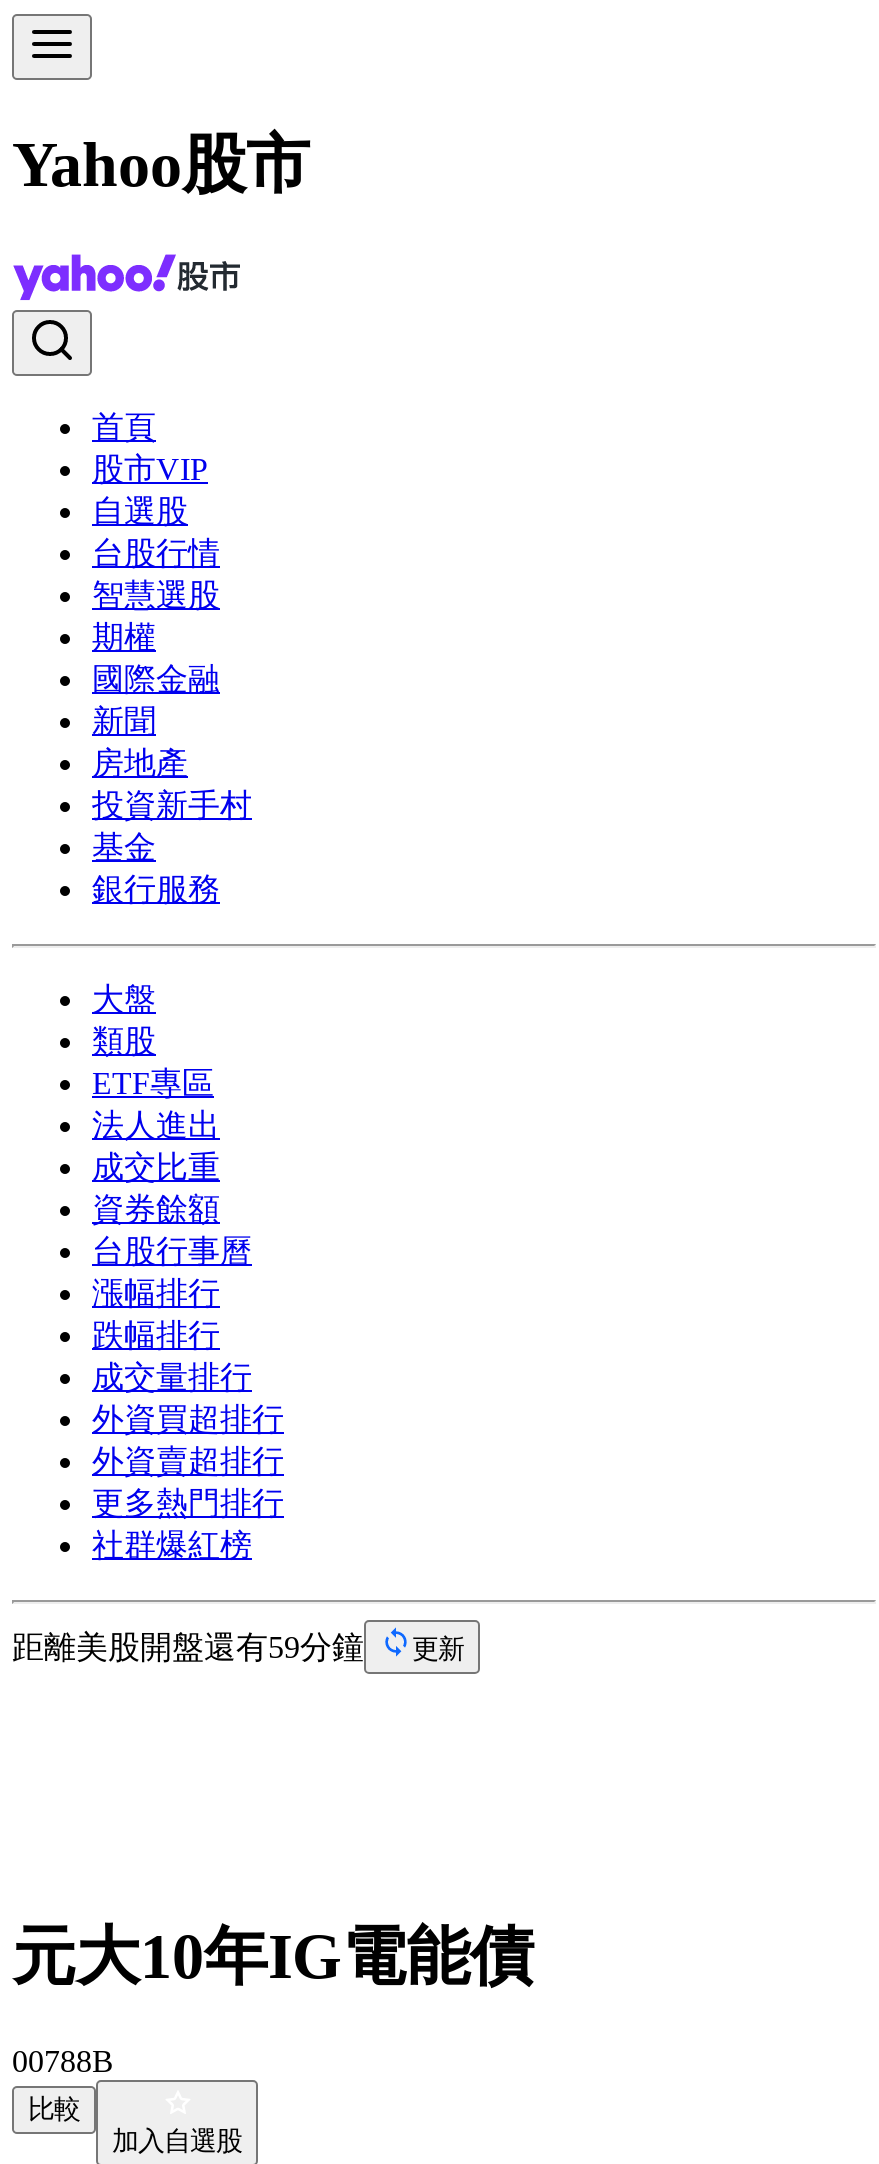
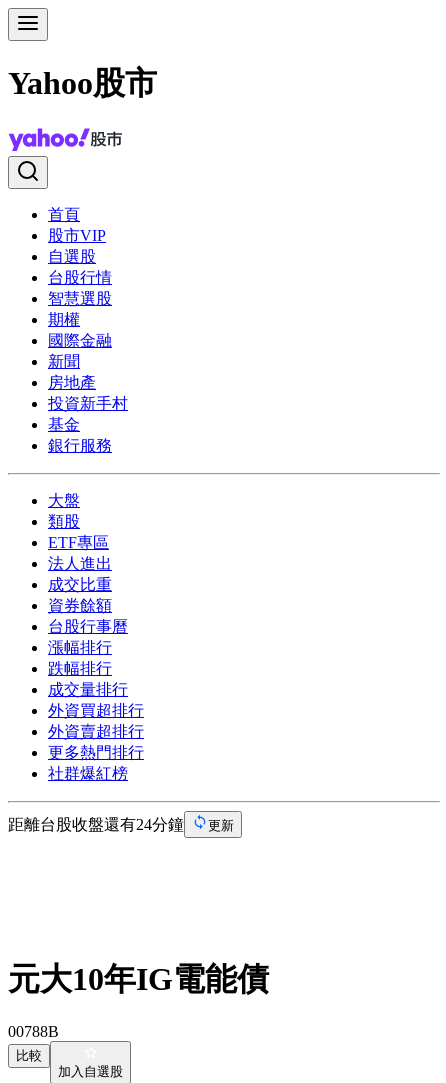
- 距離美股開盤還有59分鐘
+ 距離台股收盤還有24分鐘
